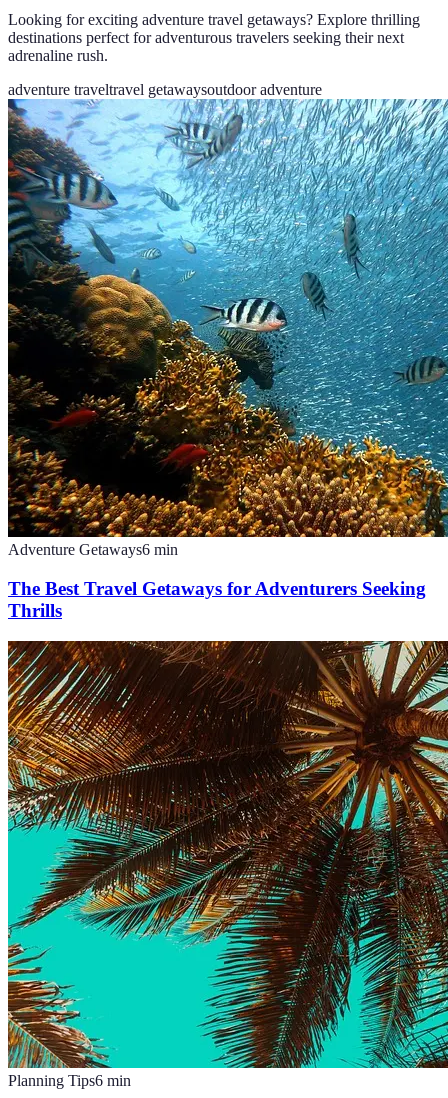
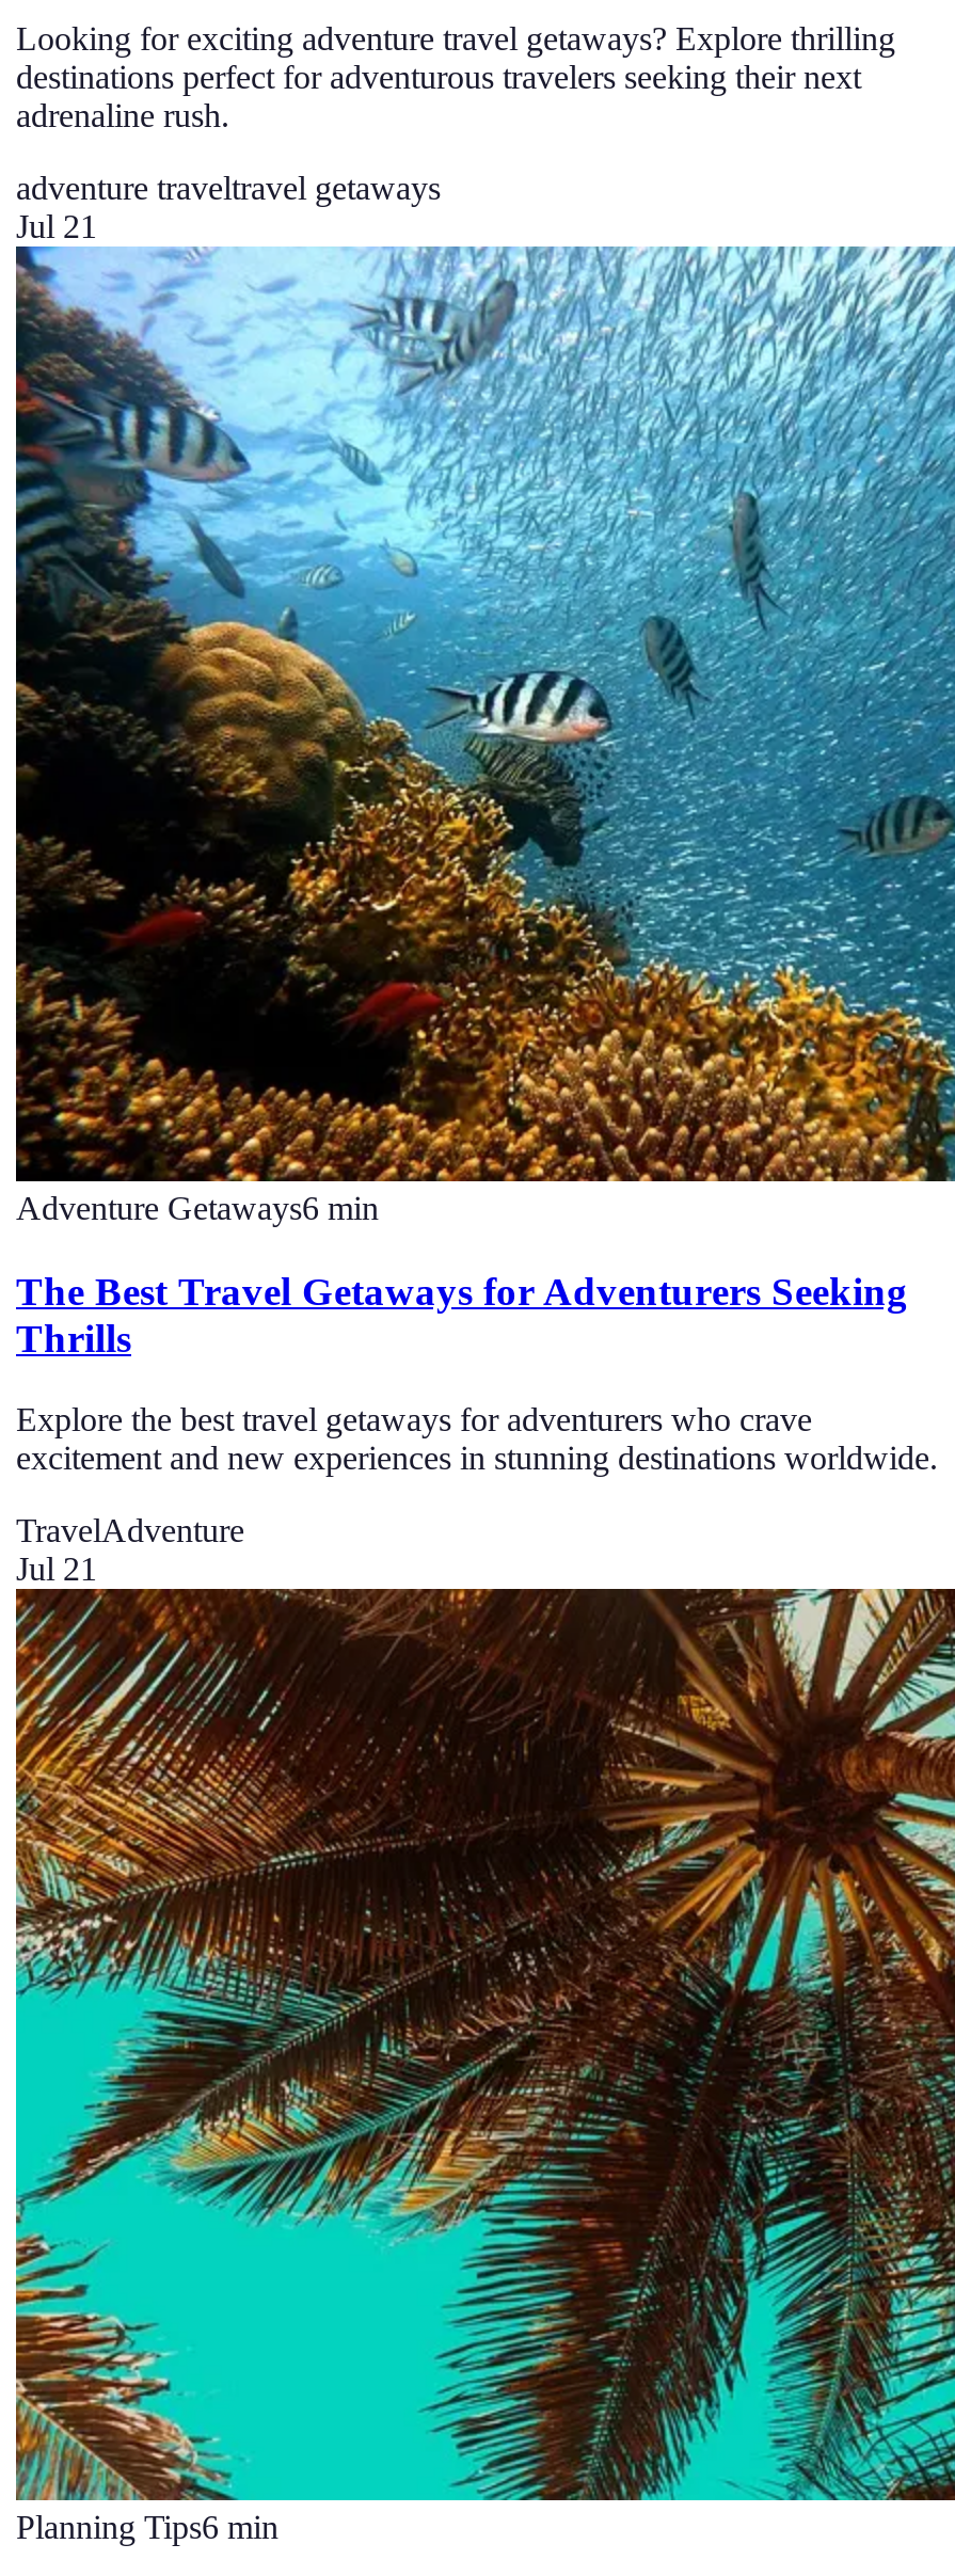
- adventure traveltravel getawaysoutdoor adventure
+ adventure traveltravel getaways
+ Jul 21

+ Explore the best travel getaways for adventurers who crave
+ excitement and new experiences in stunning destinations worldwide.
+ TravelAdventure
+ Jul 21
